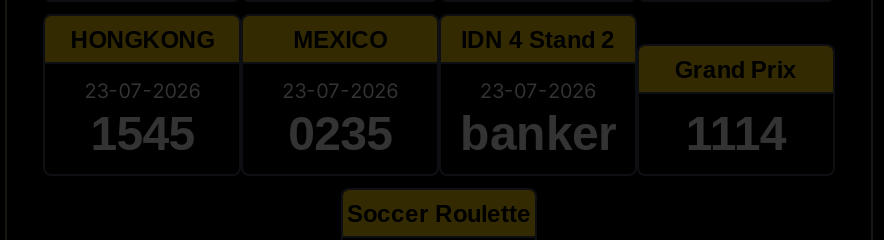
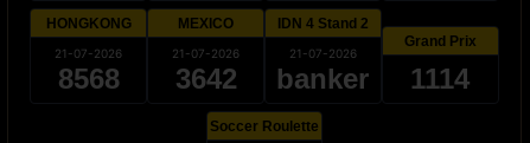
- 23-07-2026
+ 21-07-2026

- 23-07-2026
+ 21-07-2026

- 23-07-2026
+ 21-07-2026

- 1545
+ 8568

- 0235
+ 3642
